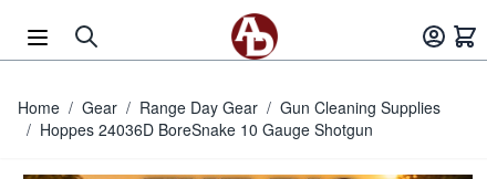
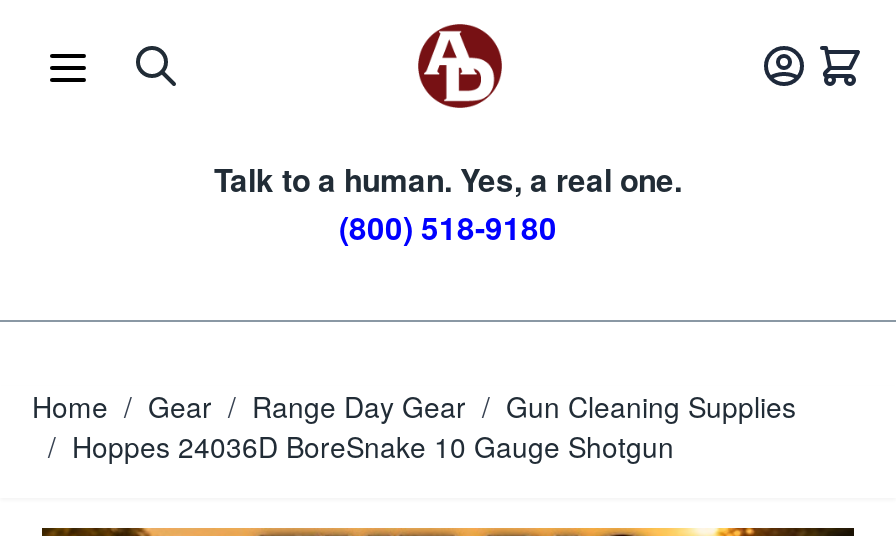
+ Talk to a human. Yes, a real one.
+ (800) 518-9180
